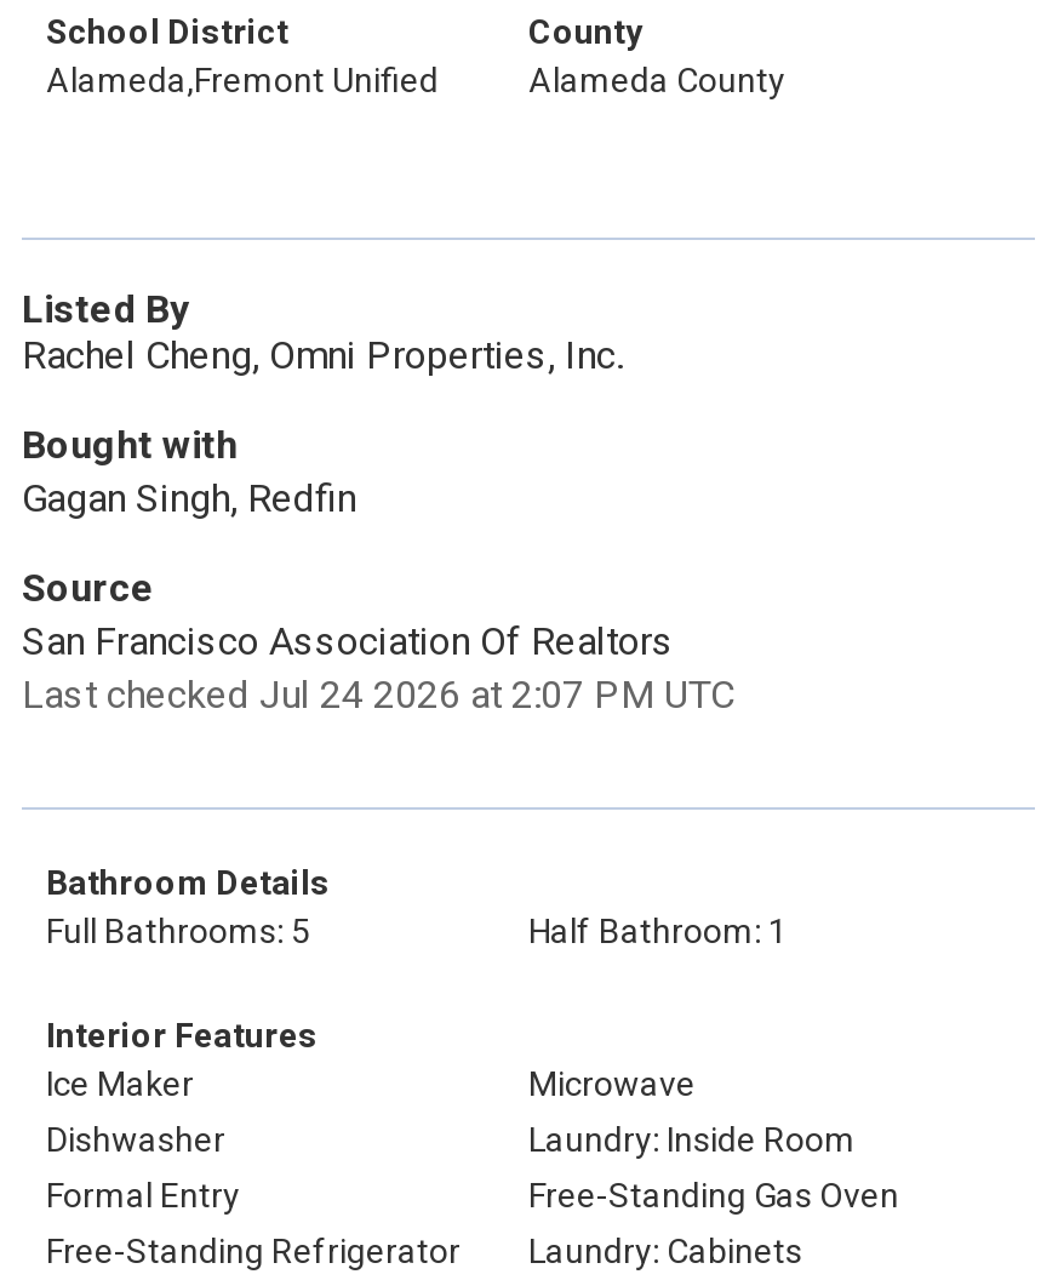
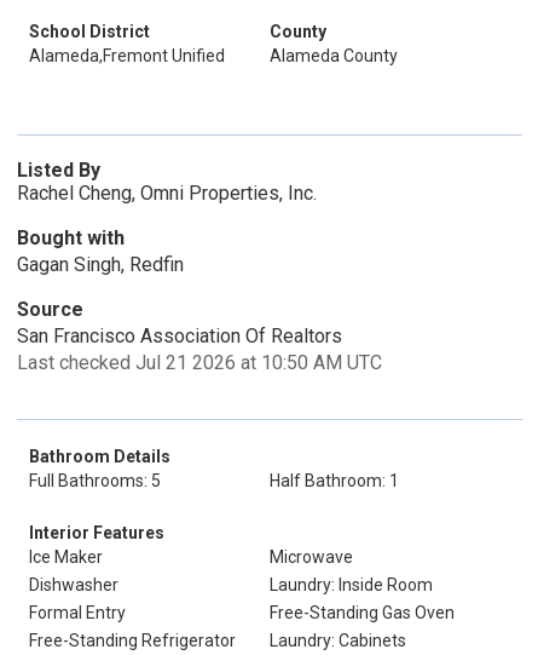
- Last checked Jul 24 2026 at 2:07 PM UTC
+ Last checked Jul 21 2026 at 10:50 AM UTC
